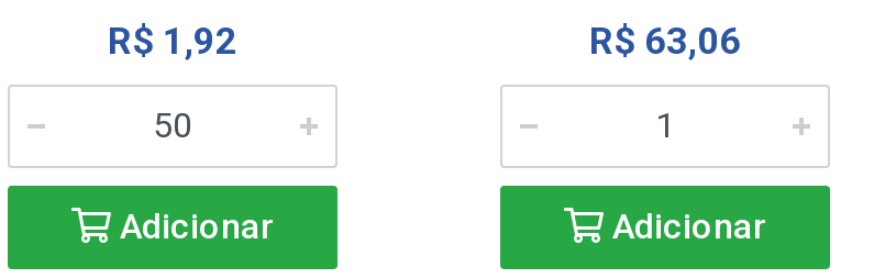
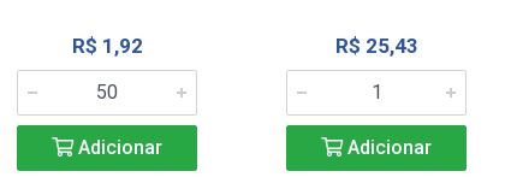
- R$ 63,06
+ R$ 25,43
